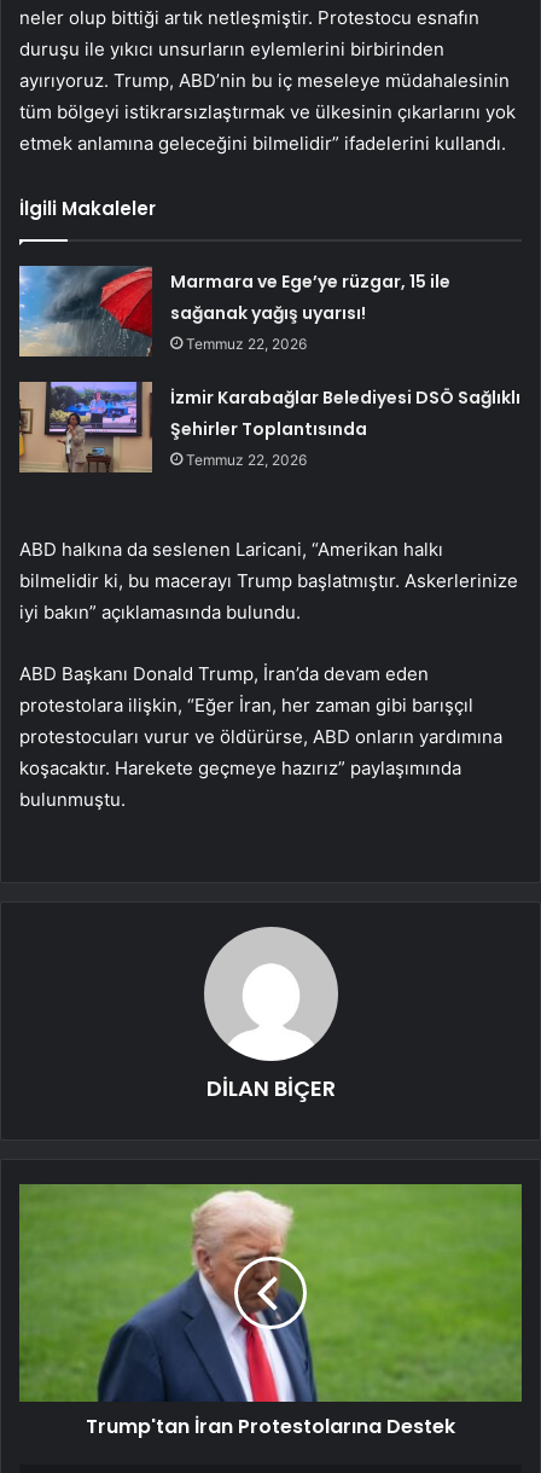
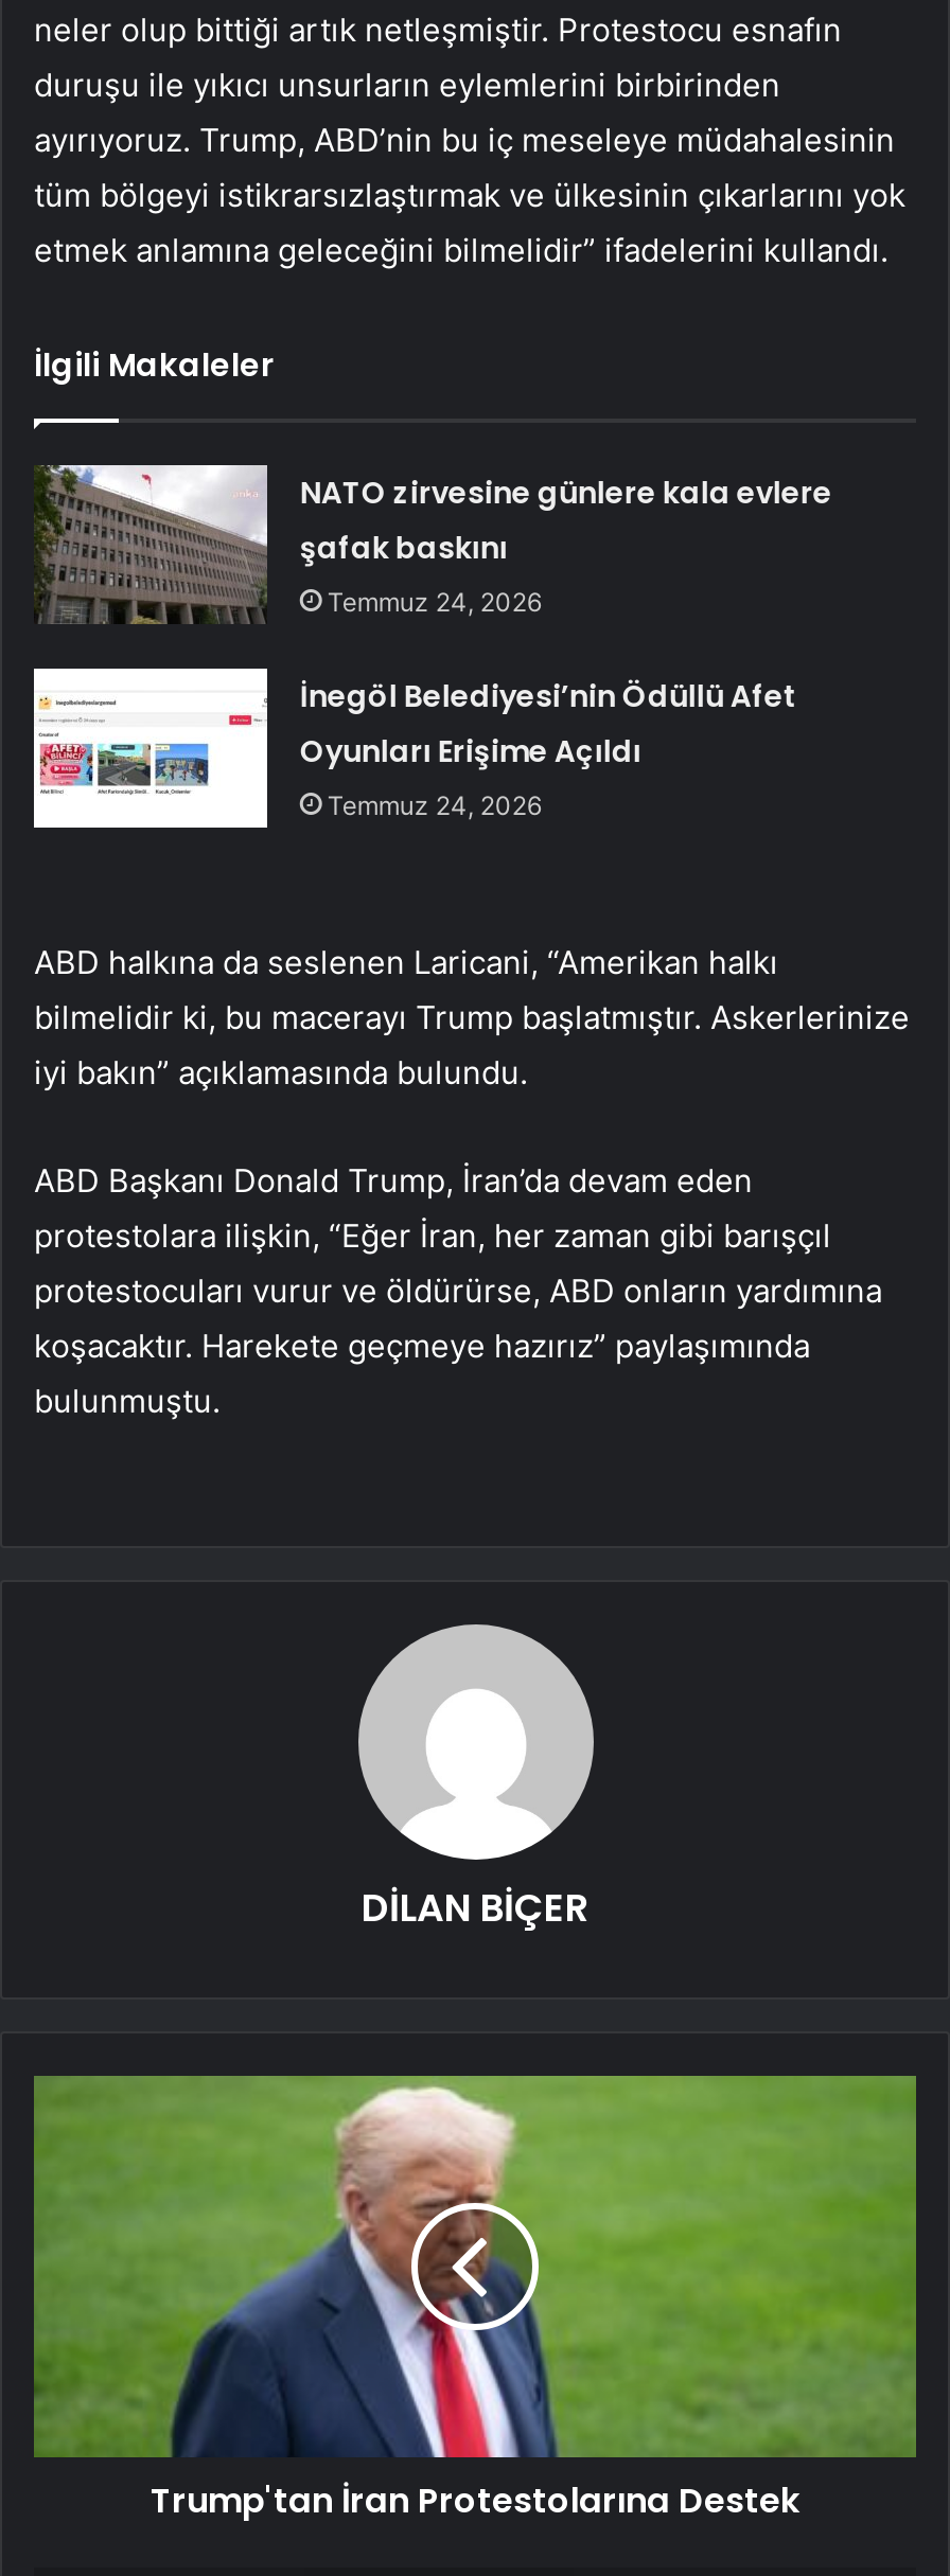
- [image]
- Marmara ve Ege’ye rüzgar, 15 ile
- sağanak yağış uyarısı!
- Temmuz 22, 2026
+ [image]
+ NATO zirvesine günlere kala evlere
+ şafak baskını
+ Temmuz 24, 2026

- [image]
- İzmir Karabağlar Belediyesi DSÖ Sağlıklı
- Şehirler Toplantısında
- Temmuz 22, 2026
+ [image]
+ İnegöl Belediyesi’nin Ödüllü Afet
+ Oyunları Erişime Açıldı
+ Temmuz 24, 2026
